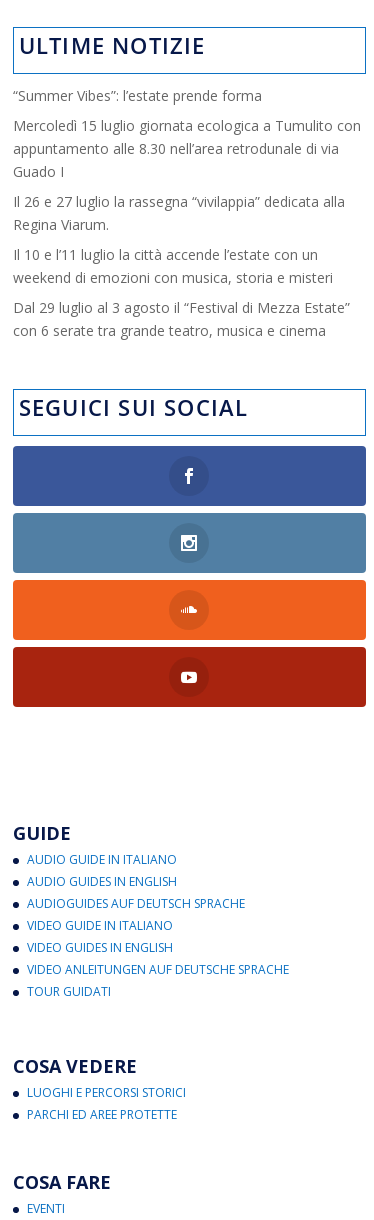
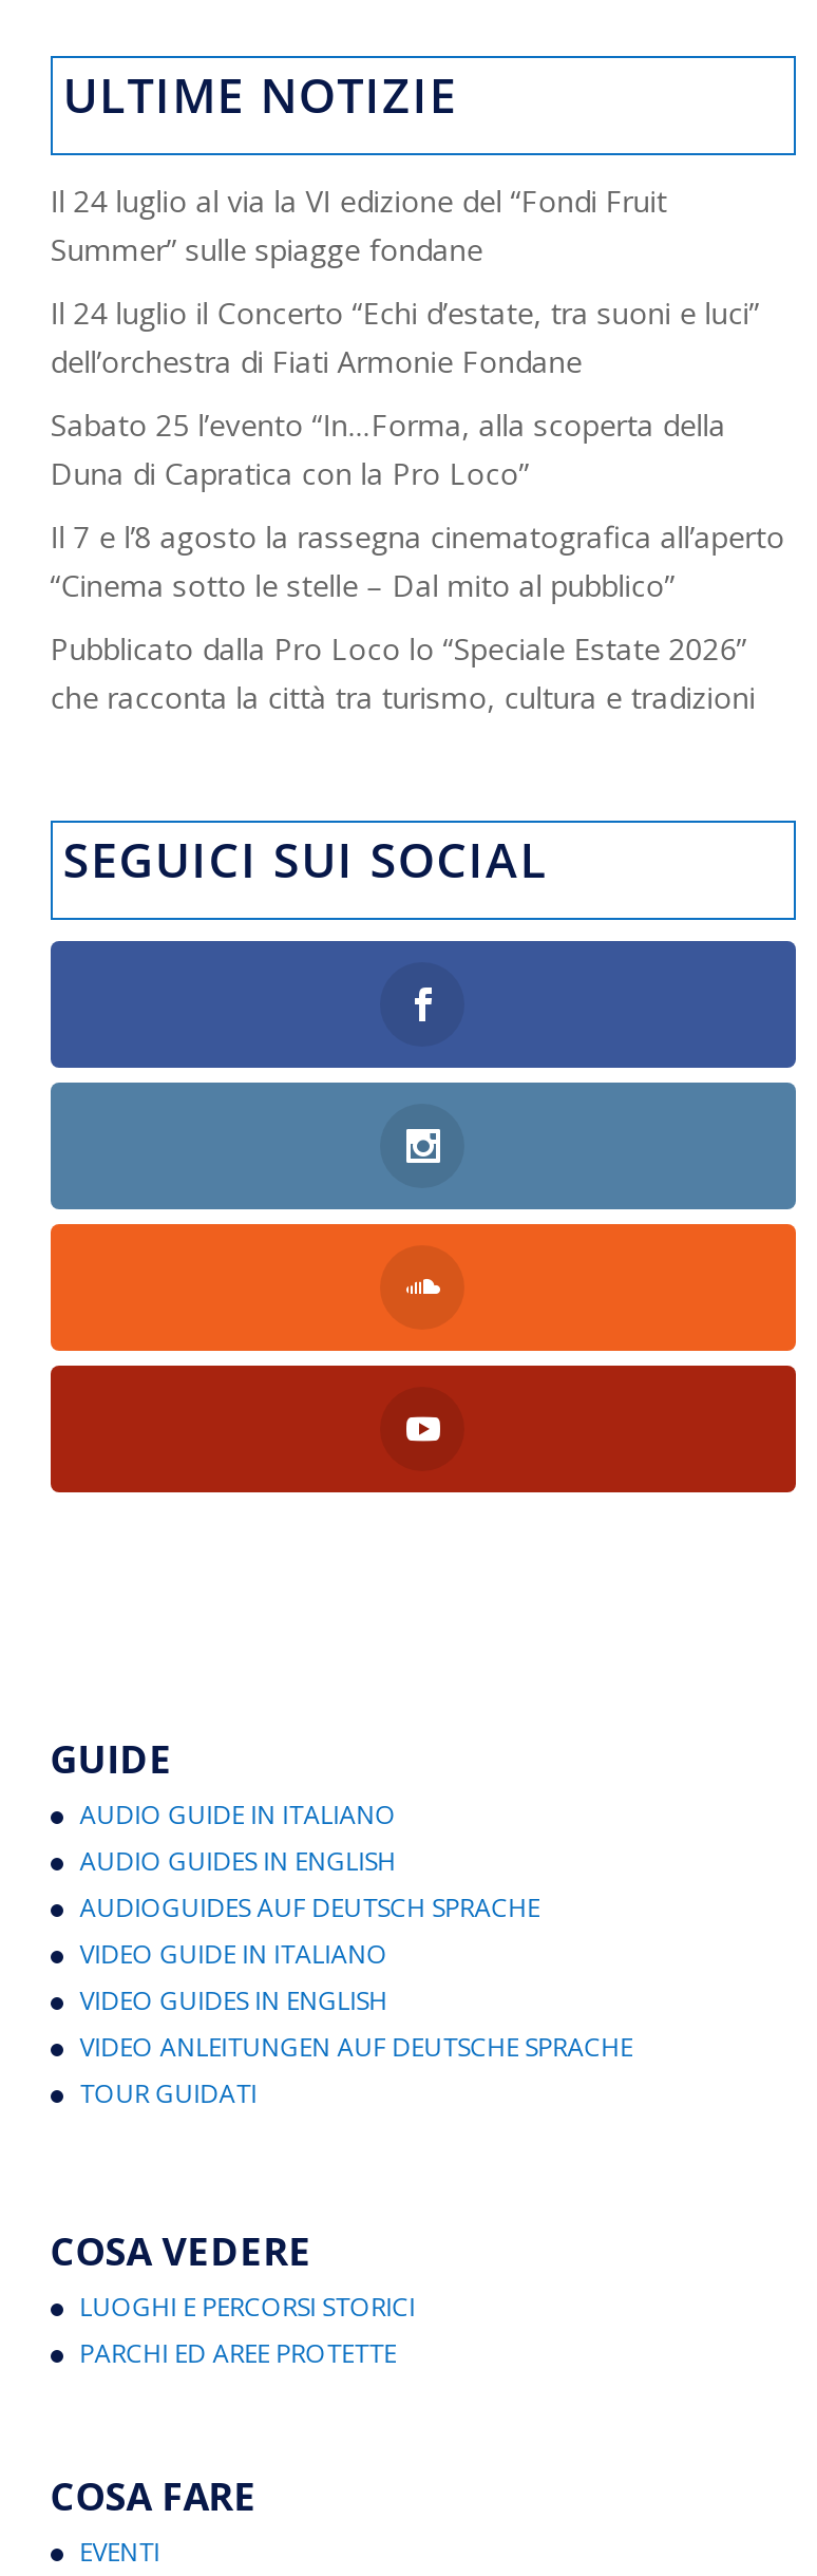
- “Summer Vibes”: l’estate prende forma
+ Il 24 luglio al via la VI edizione del “Fondi Fruit
+ Summer” sulle spiagge fondane

- Mercoledì 15 luglio giornata ecologica a Tumulito con
- appuntamento alle 8.30 nell’area retrodunale di via
- Guado I
+ Il 24 luglio il Concerto “Echi d’estate, tra suoni e luci”
+ dell’orchestra di Fiati Armonie Fondane

- Il 26 e 27 luglio la rassegna “vivilappia” dedicata alla
- Regina Viarum.
+ Sabato 25 l’evento “In…Forma, alla scoperta della
+ Duna di Capratica con la Pro Loco”

- Il 10 e l’11 luglio la città accende l’estate con un
- weekend di emozioni con musica, storia e misteri
+ Il 7 e l’8 agosto la rassegna cinematografica all’aperto
+ “Cinema sotto le stelle – Dal mito al pubblico”

- Dal 29 luglio al 3 agosto il “Festival di Mezza Estate”
- con 6 serate tra grande teatro, musica e cinema
+ Pubblicato dalla Pro Loco lo “Speciale Estate 2026”
+ che racconta la città tra turismo, cultura e tradizioni
